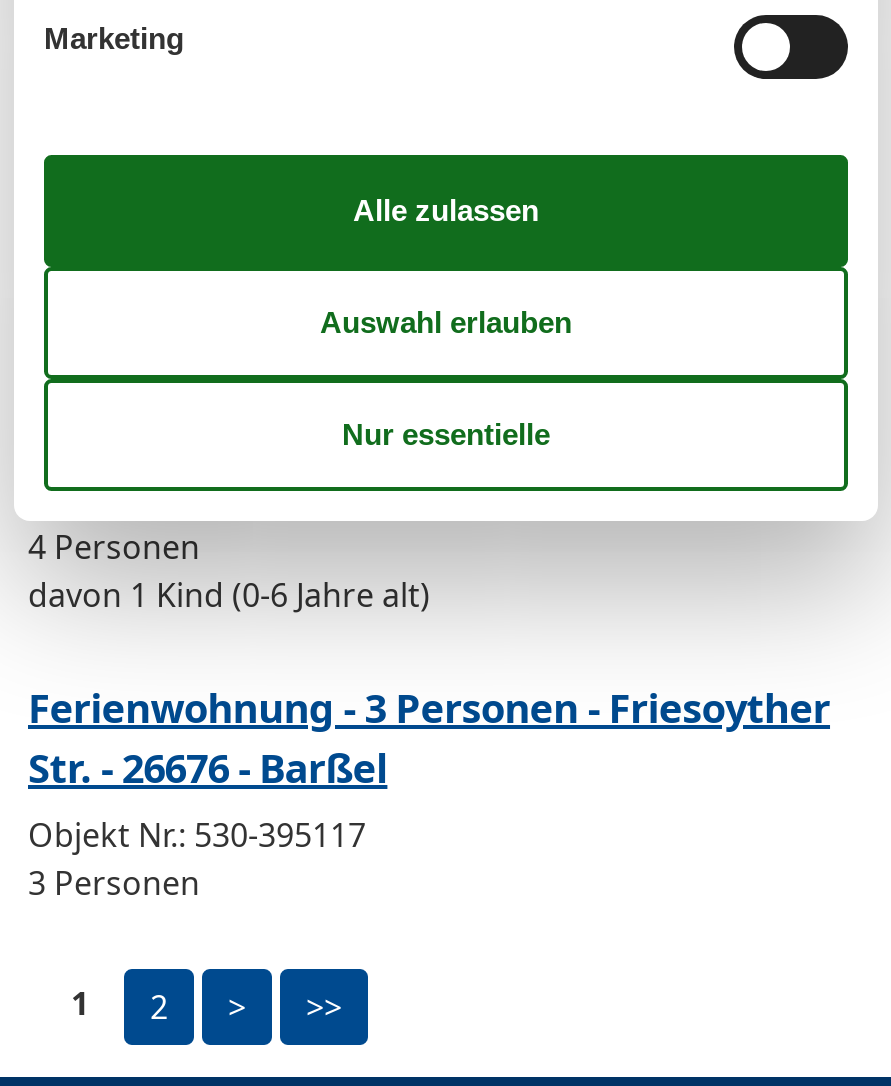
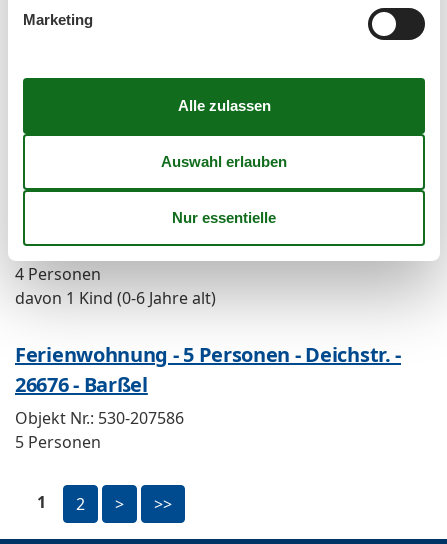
- Ferienwohnung - 3 Personen - Friesoyther
- Str. - 26676 - Barßel
- Objekt Nr.: 530-395117
- 3 Personen
+ Ferienwohnung - 5 Personen - Deichstr. -
+ 26676 - Barßel
+ Objekt Nr.: 530-207586
+ 5 Personen
